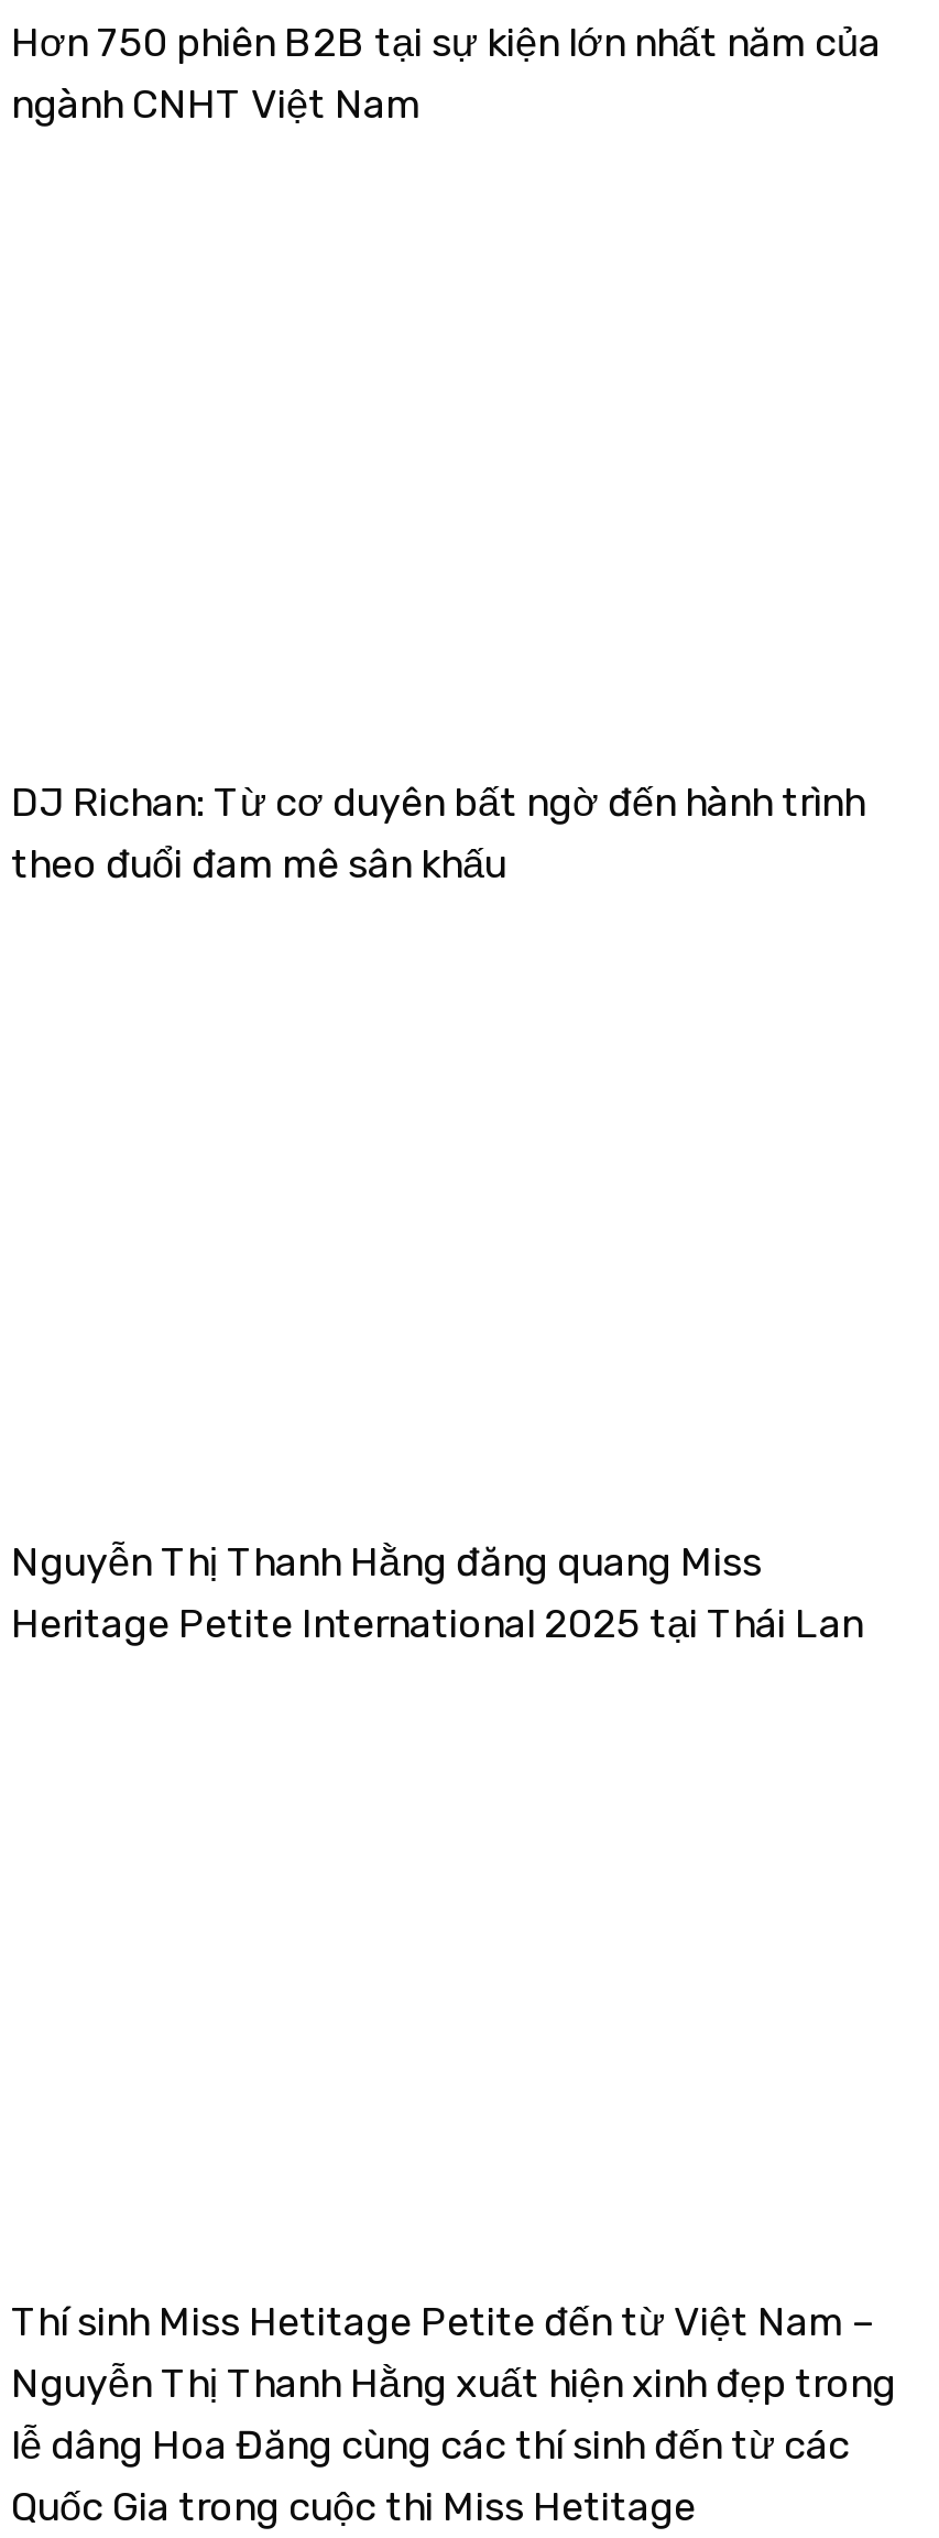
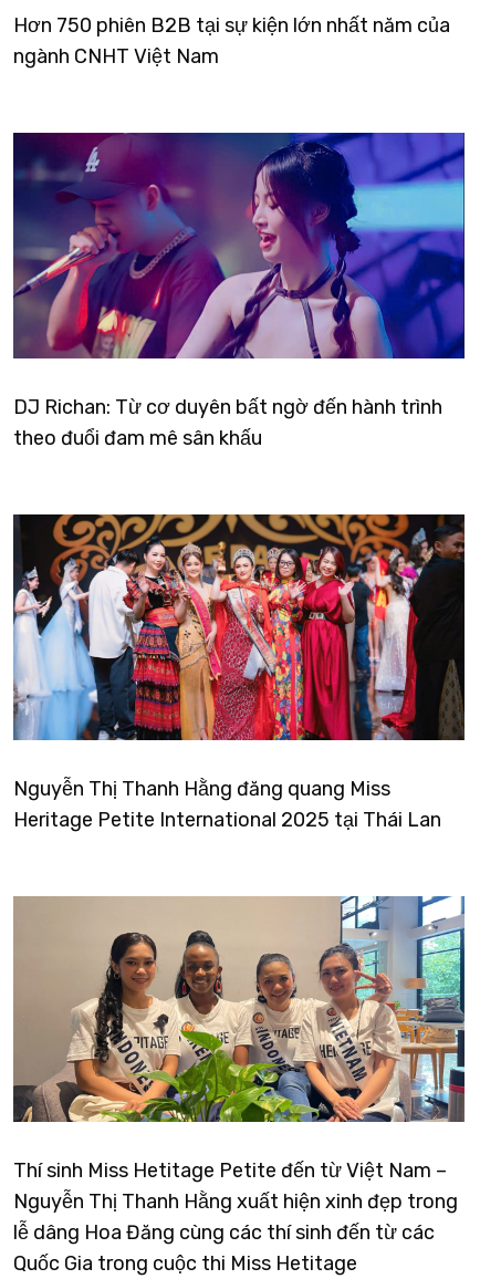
+ [image]

+ [image]

+ [image]
